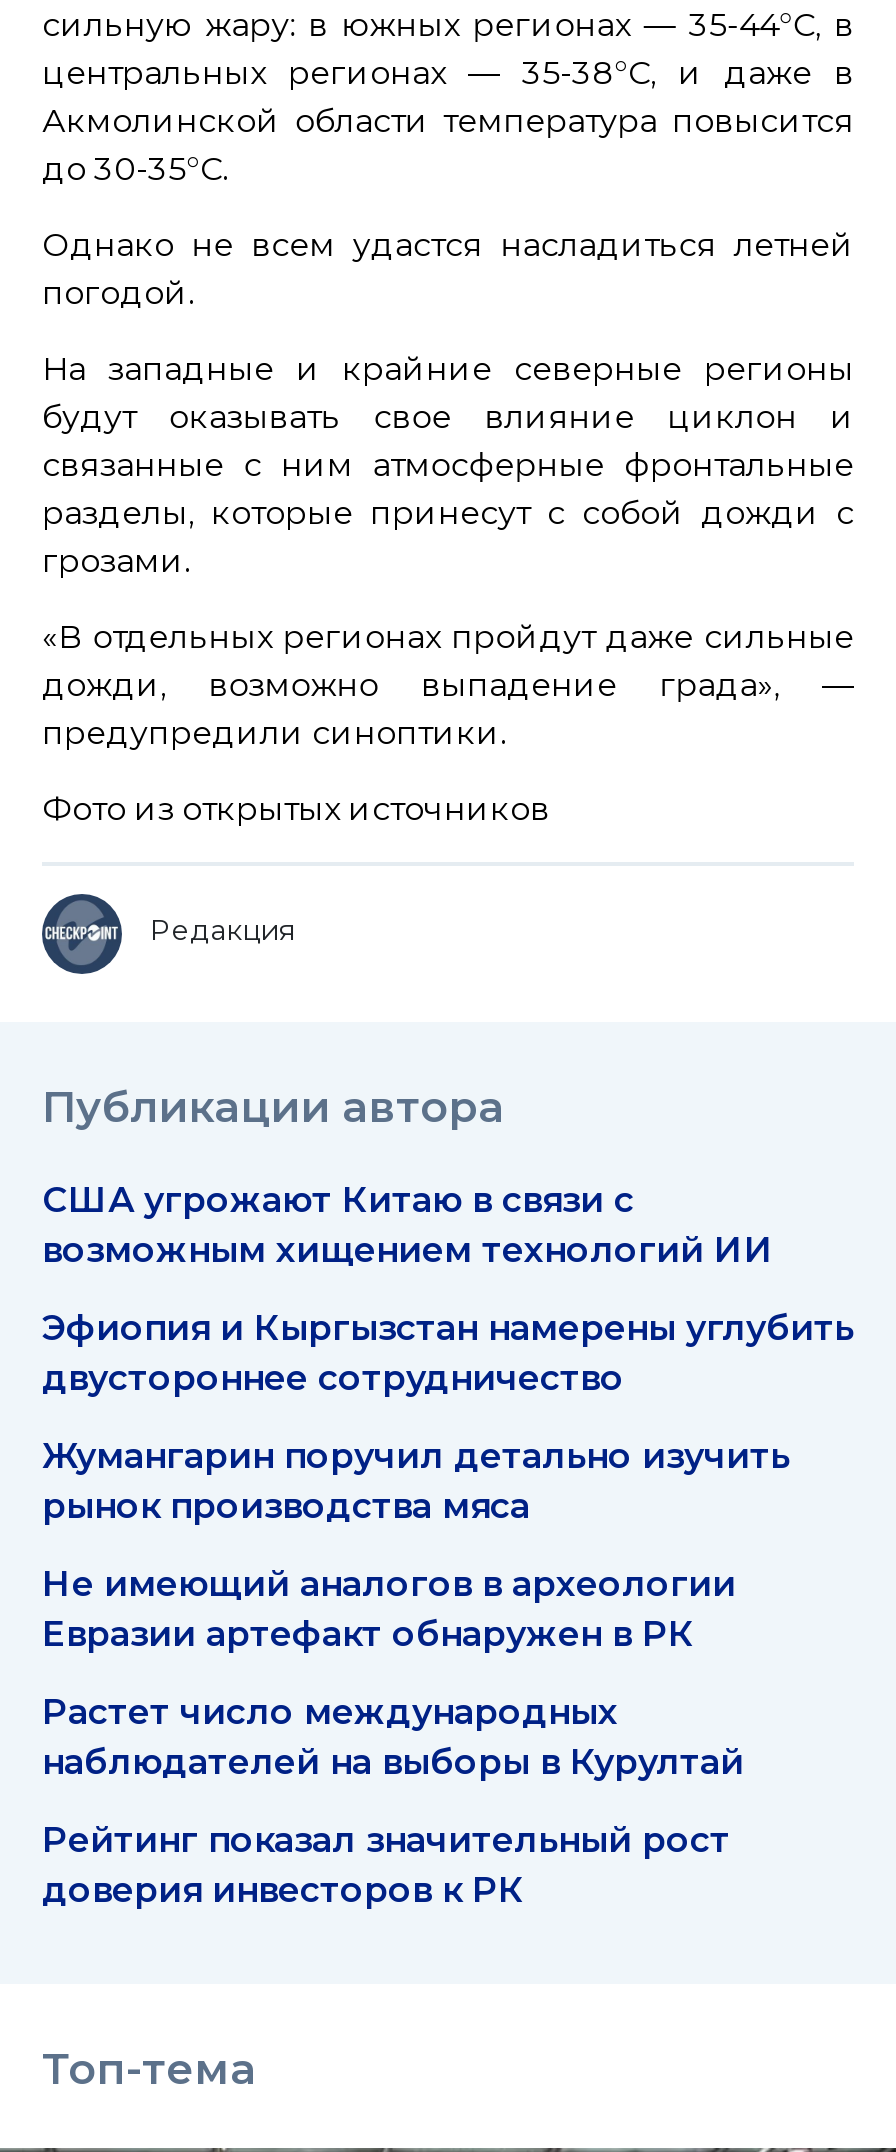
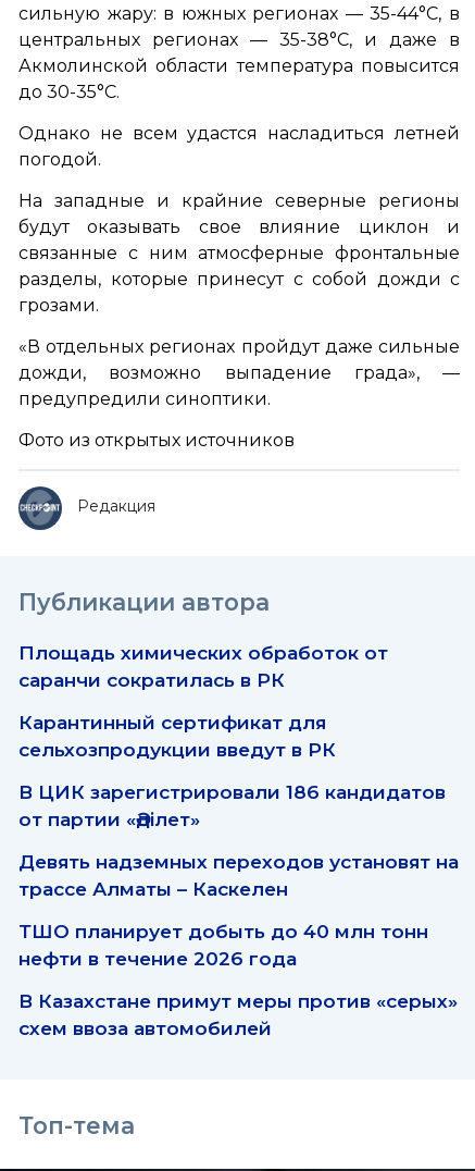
- США угрожают Китаю в связи с
- возможным хищением технологий ИИ
+ Площадь химических обработок от
+ саранчи сократилась в РК

- Эфиопия и Кыргызстан намерены углубить
- двустороннее сотрудничество
+ Карантинный сертификат для
+ сельхозпродукции введут в РК

- Жумангарин поручил детально изучить
- рынок производства мяса
+ В ЦИК зарегистрировали 186 кандидатов
+ от партии «Әділет»

- Не имеющий аналогов в археологии
- Евразии артефакт обнаружен в РК
+ Девять надземных переходов установят на
+ трассе Алматы – Каскелен

- Растет число международных
- наблюдателей на выборы в Курултай
+ ТШО планирует добыть до 40 млн тонн
+ нефти в течение 2026 года

- Рейтинг показал значительный рост
- доверия инвесторов к РК
+ В Казахстане примут меры против «серых»
+ схем ввоза автомобилей
